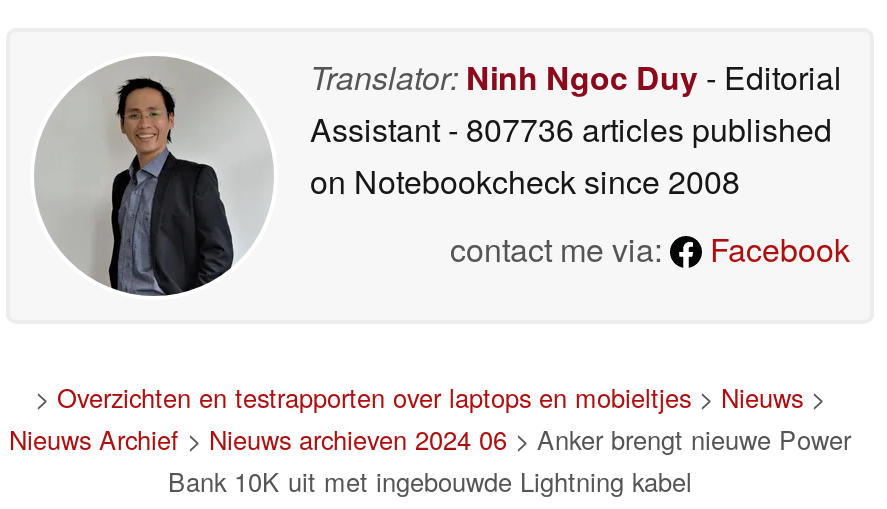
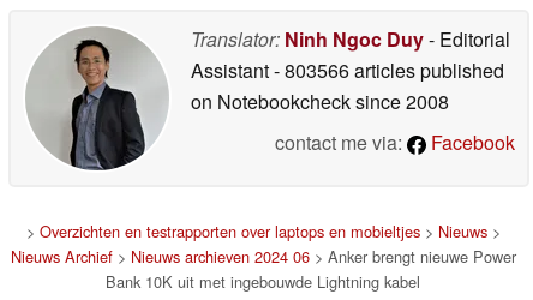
- Assistant - 807736 articles published
+ Assistant - 803566 articles published
